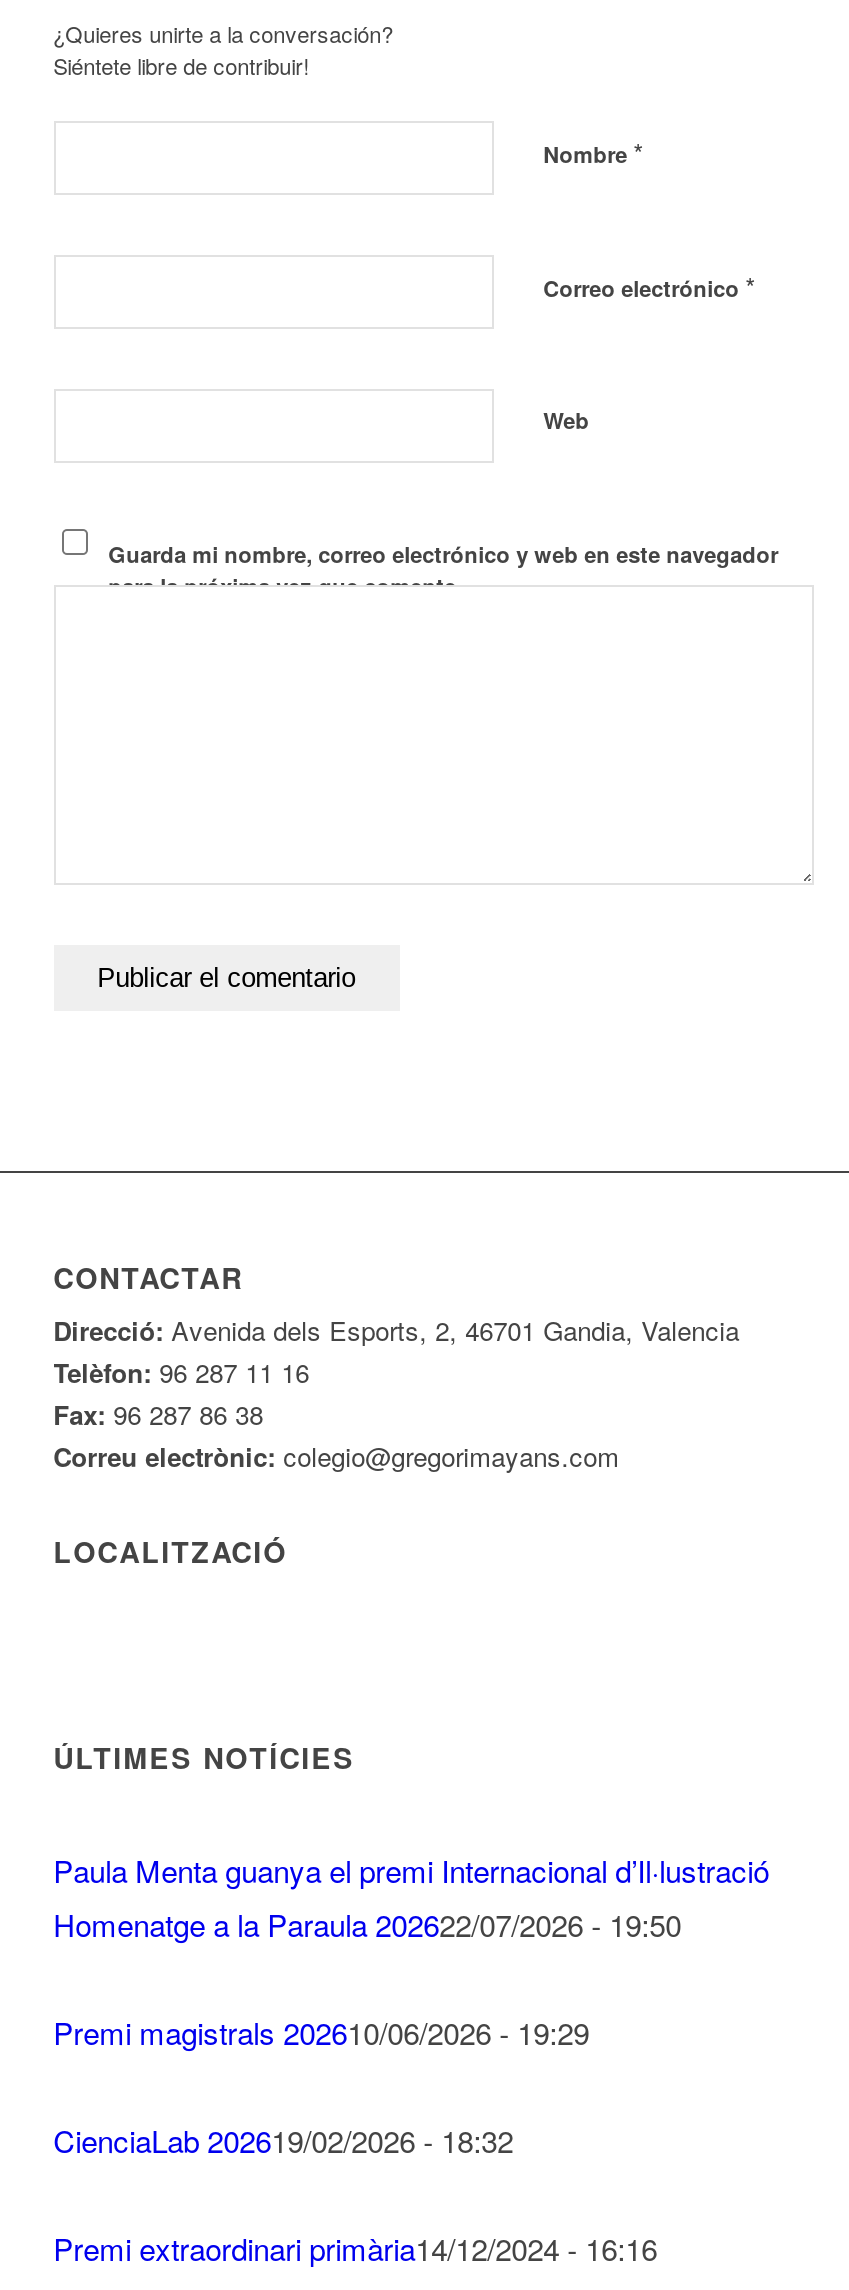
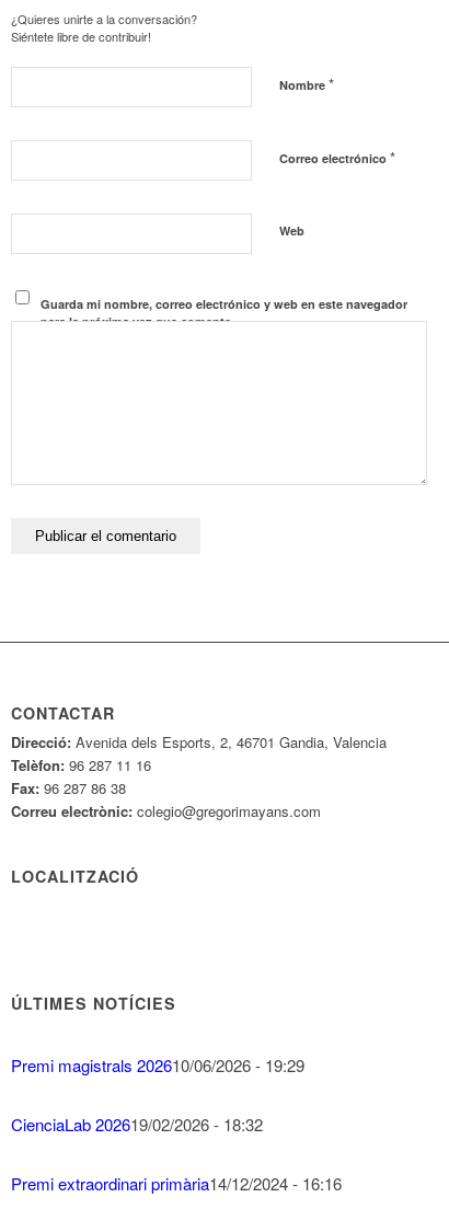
moved down: LOCALITZACIÓ

moved down: ÚLTIMES NOTÍCIES

- Paula Menta guanya el premi Internacional d’Il·lustració
- Homenatge a la Paraula 202622/07/2026 - 19:50
